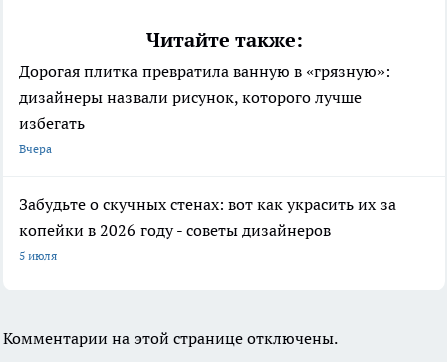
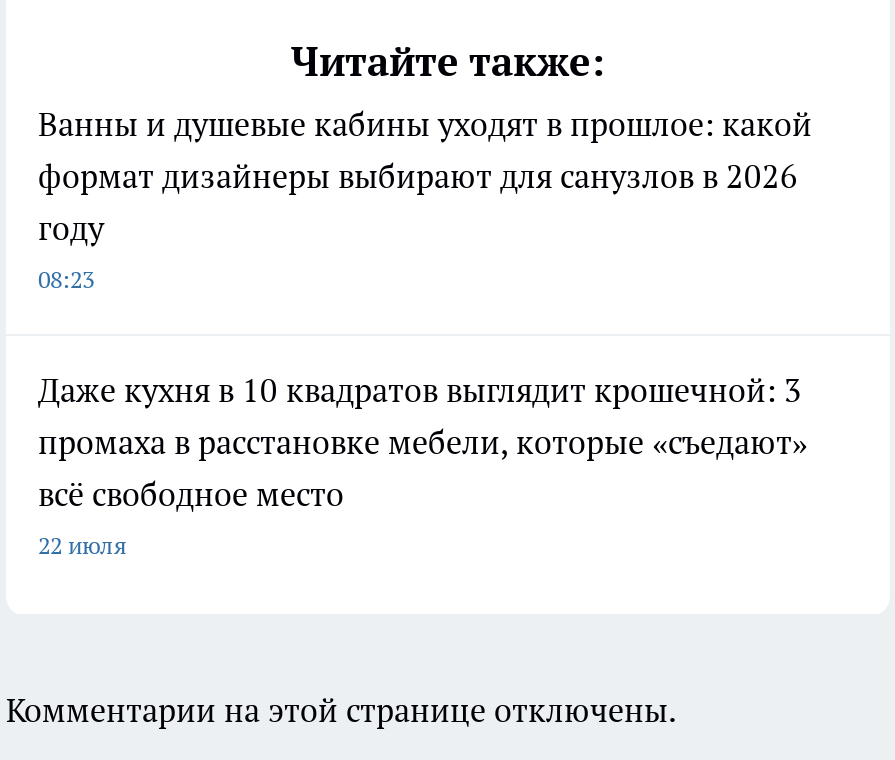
- Дорогая плитка превратила ванную в «грязную»:
- дизайнеры назвали рисунок, которого лучше
- избегать
- Вчера
+ Ванны и душевые кабины уходят в прошлое: какой
+ формат дизайнеры выбирают для санузлов в 2026
+ году
+ 08:23

- Забудьте о скучных стенах: вот как украсить их за
- копейки в 2026 году - советы дизайнеров
- 5 июля
+ Даже кухня в 10 квадратов выглядит крошечной: 3
+ промаха в расстановке мебели, которые «съедают»
+ всё свободное место
+ 22 июля
